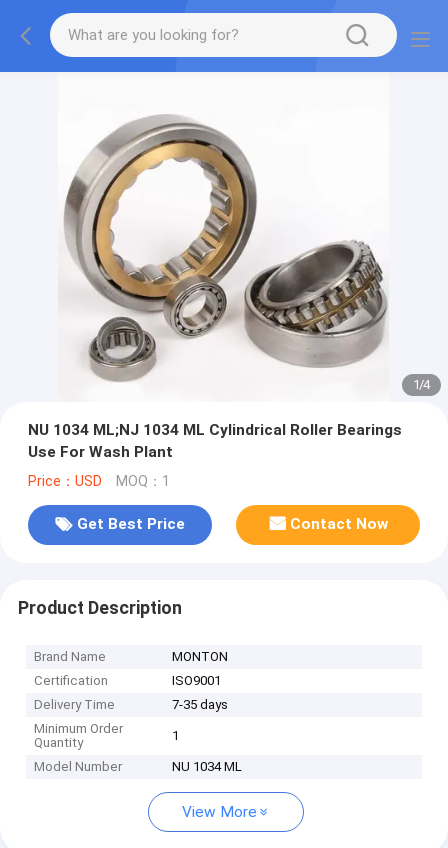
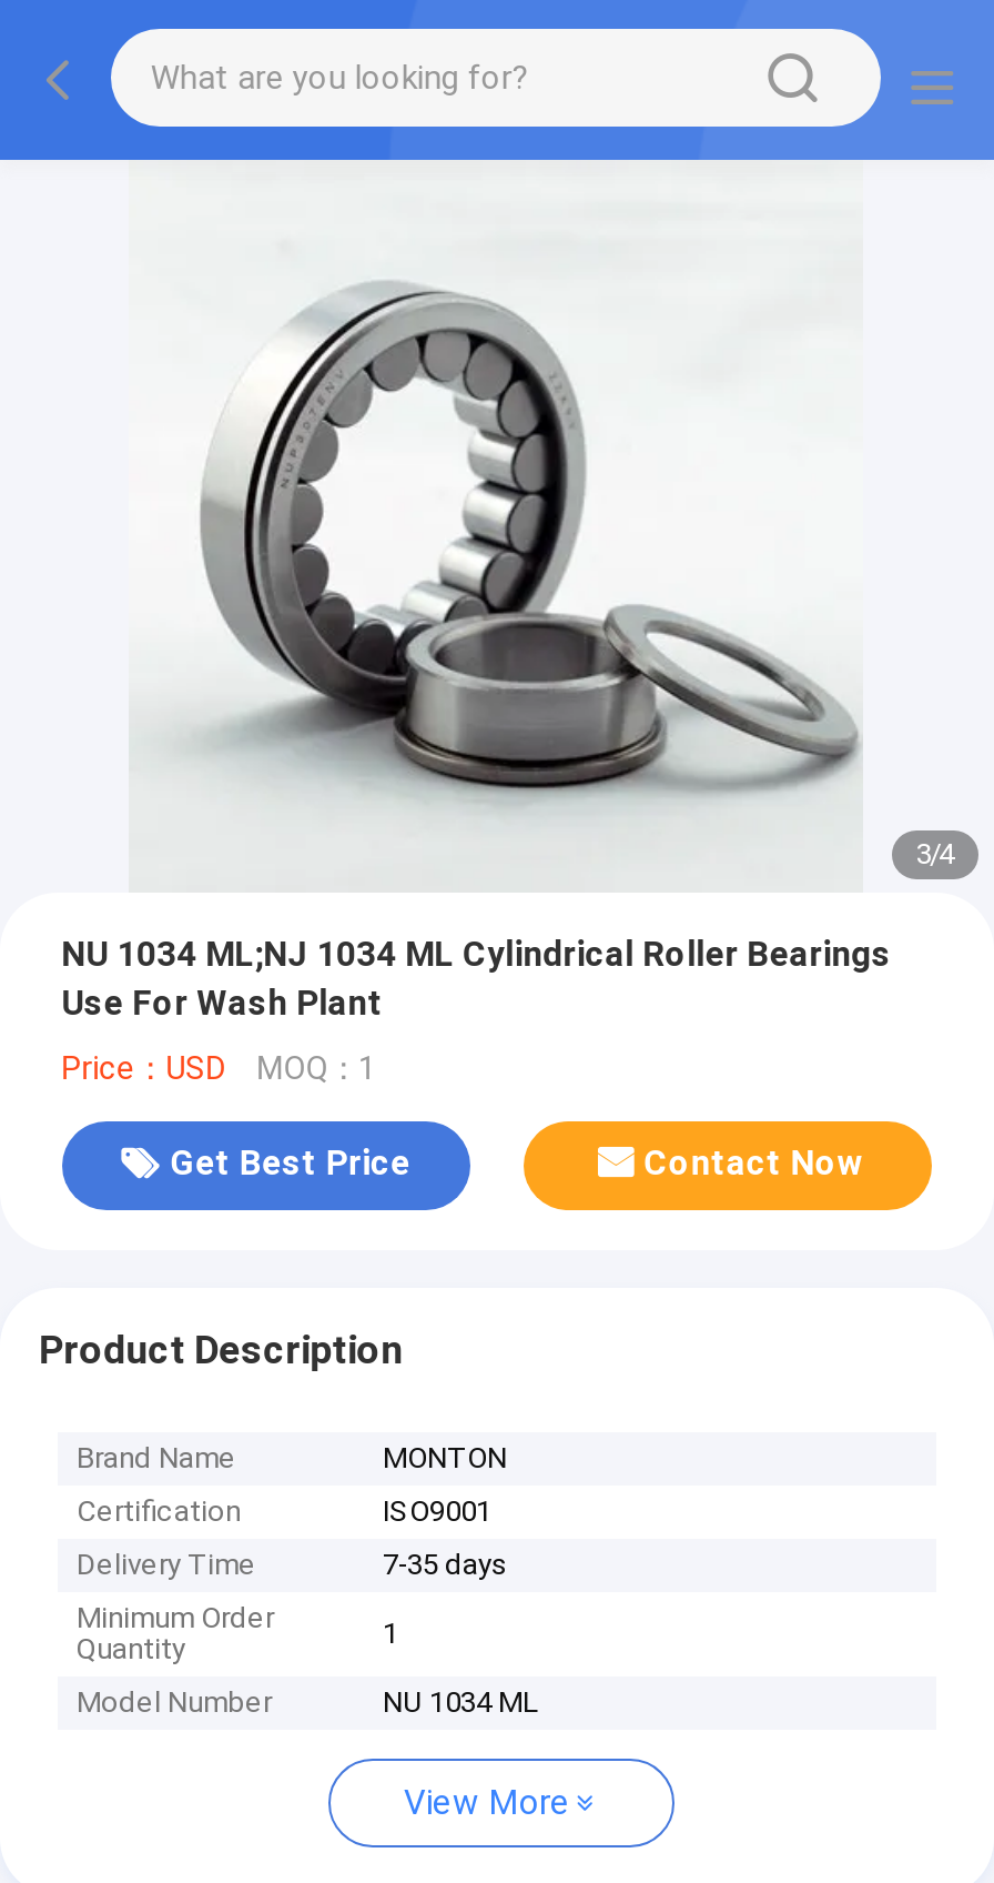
- [image]
- 1/4
+ [image]
+ 3/4
